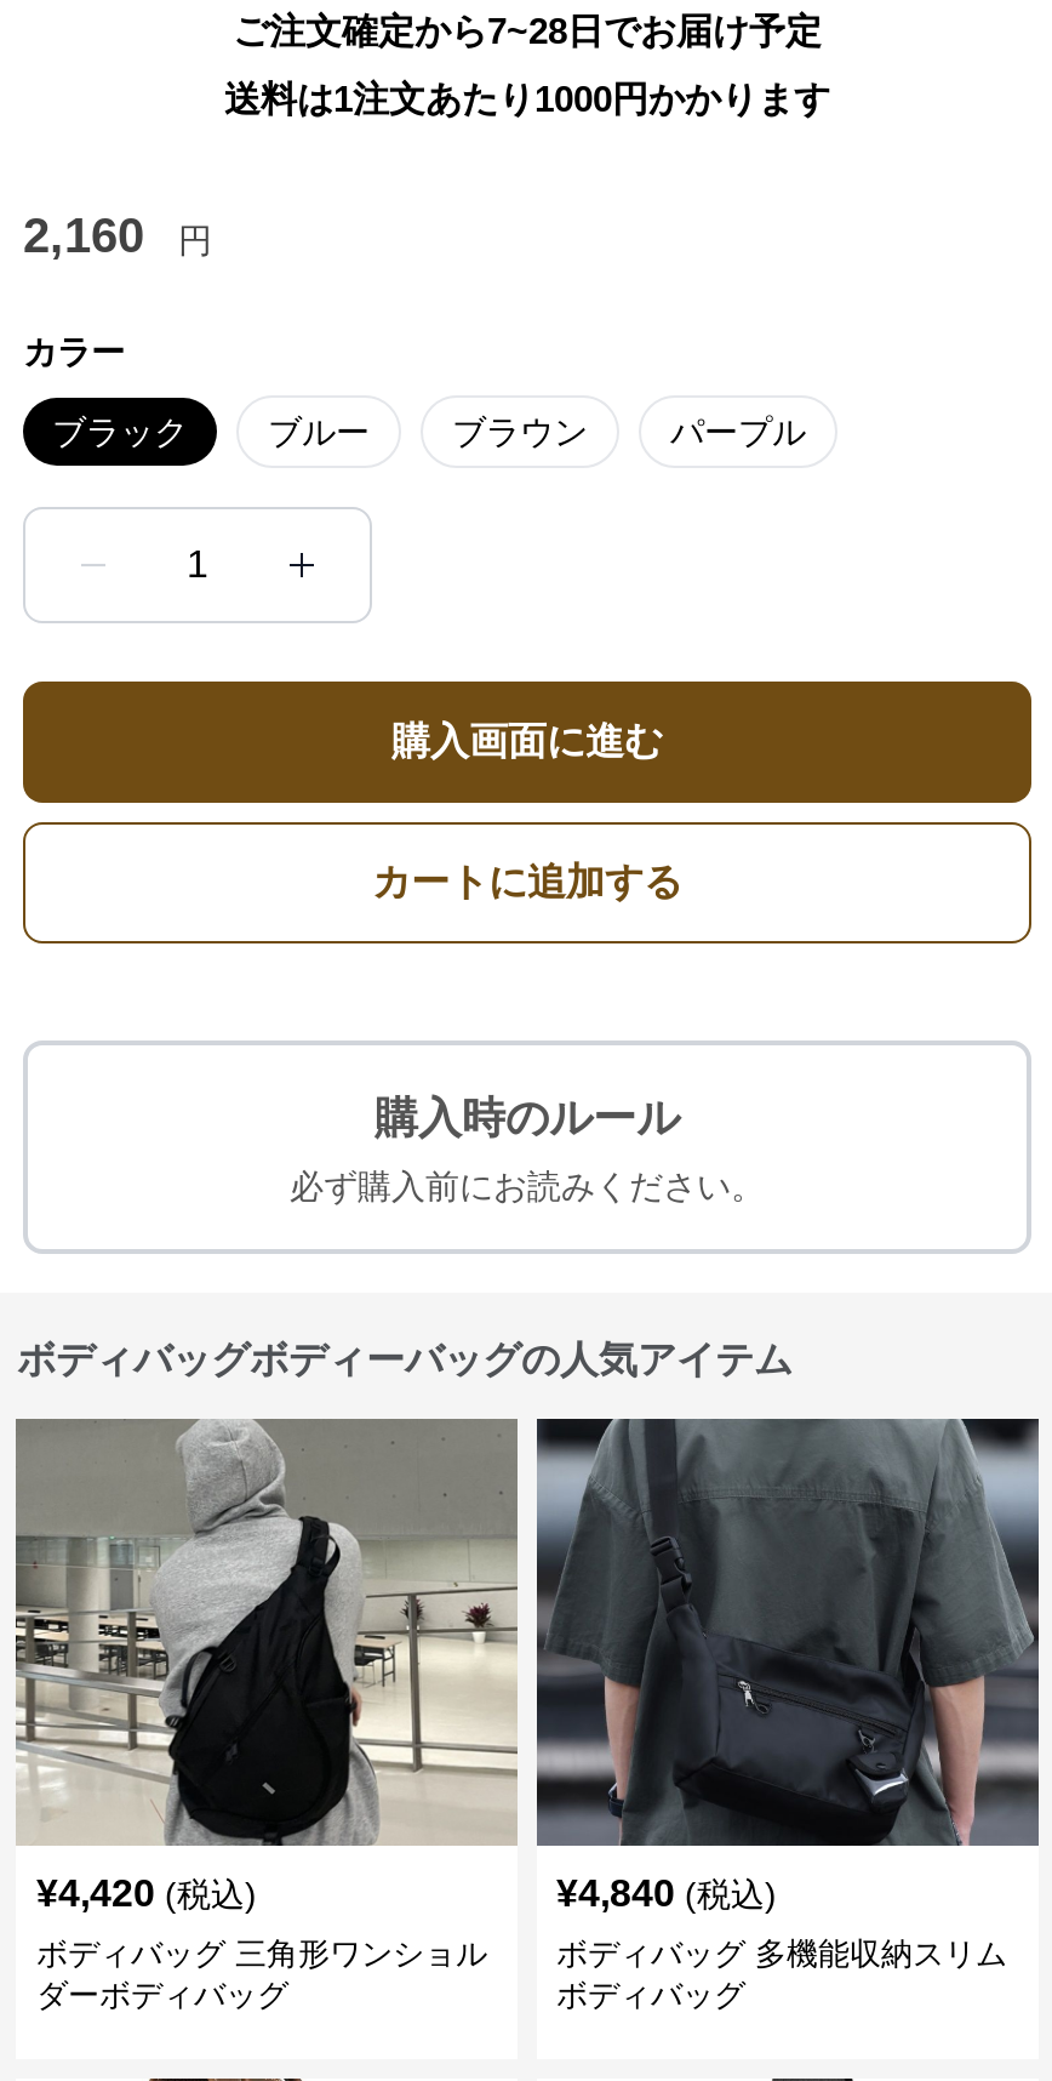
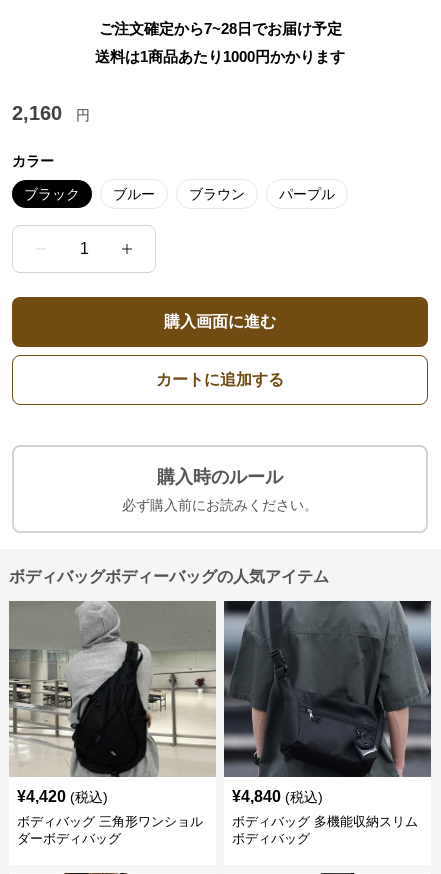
- 送料は1注文あたり1000円かかります
+ 送料は1商品あたり1000円かかります
